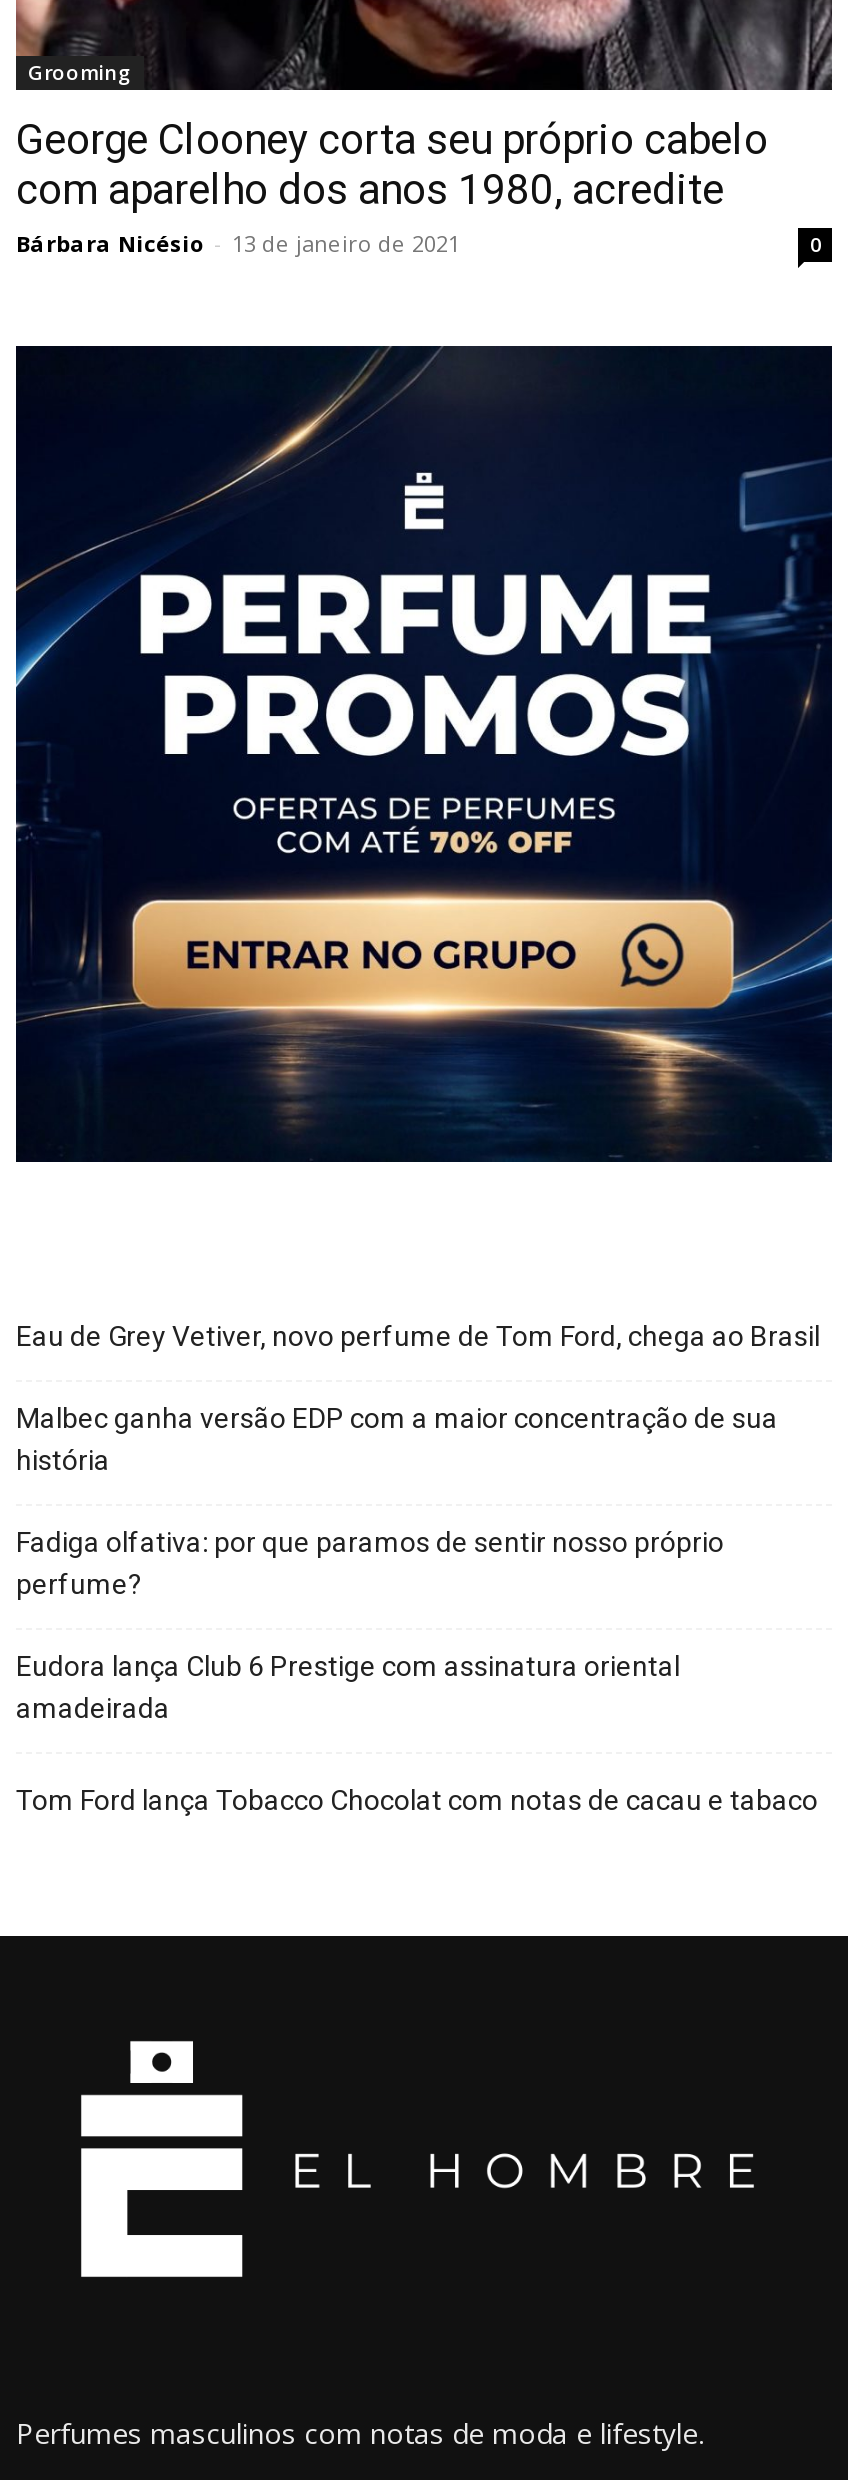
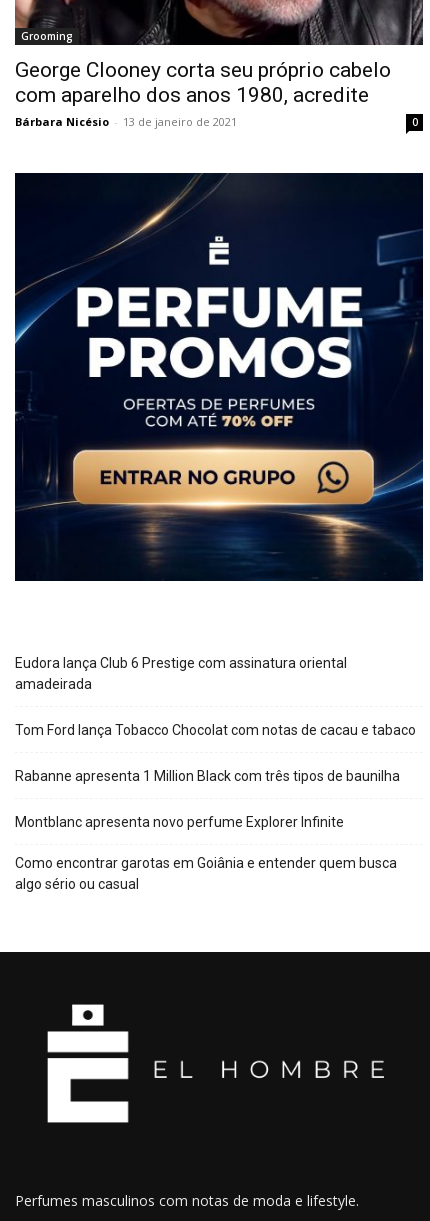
- Eau de Grey Vetiver, novo perfume de Tom Ford, chega ao Brasil
- Malbec ganha versão EDP com a maior concentração de sua
- história
- Fadiga olfativa: por que paramos de sentir nosso próprio
- perfume?

moved up: Eudora lança Club 6 Prestige com assinatura oriental | amadeirada | Tom Ford lança Tobacco Chocolat com notas de cacau e tabaco

+ Rabanne apresenta 1 Million Black com três tipos de baunilha
+ Montblanc apresenta novo perfume Explorer Infinite
+ Como encontrar garotas em Goiânia e entender quem busca
+ algo sério ou casual
